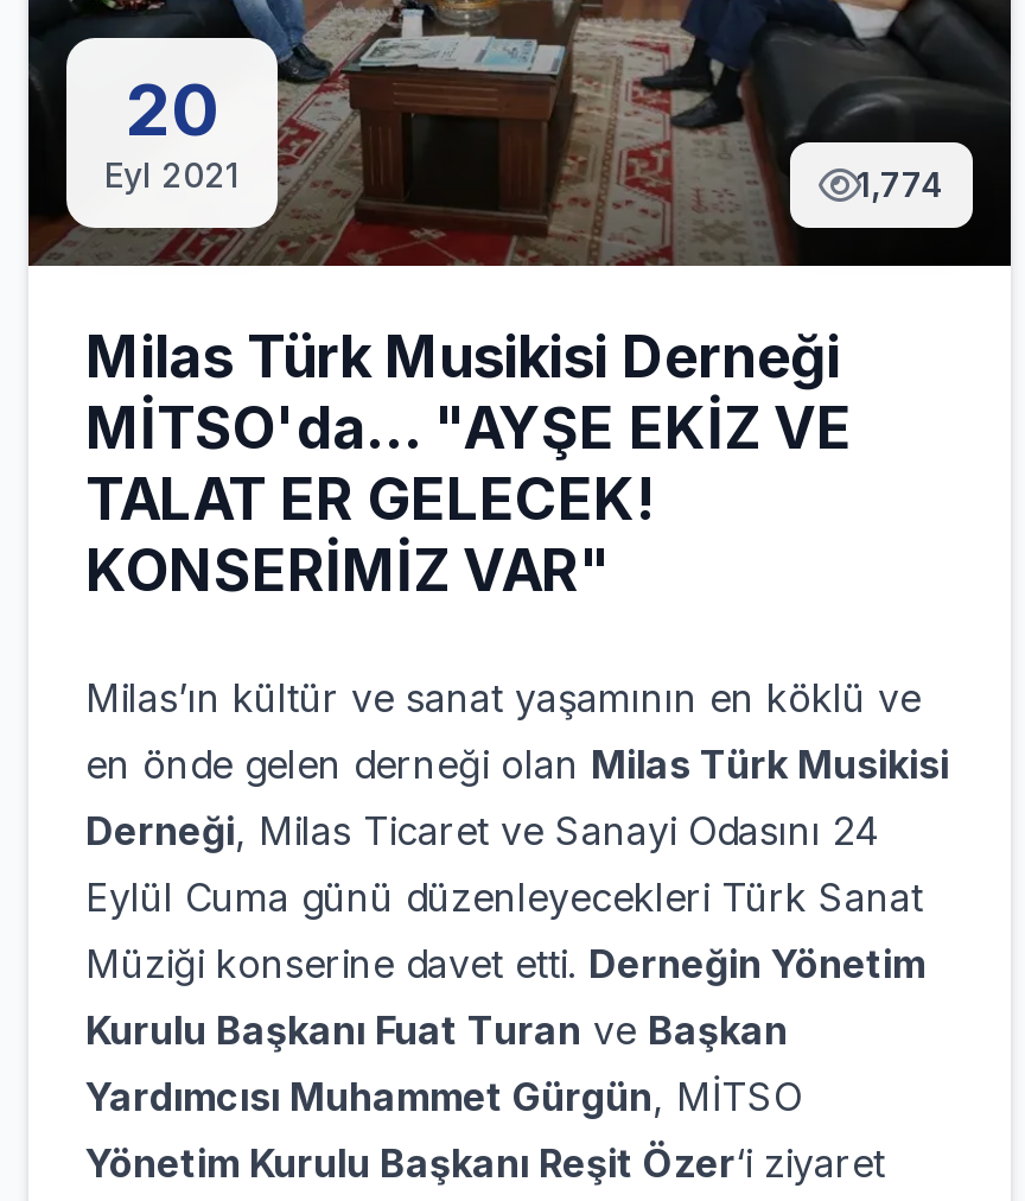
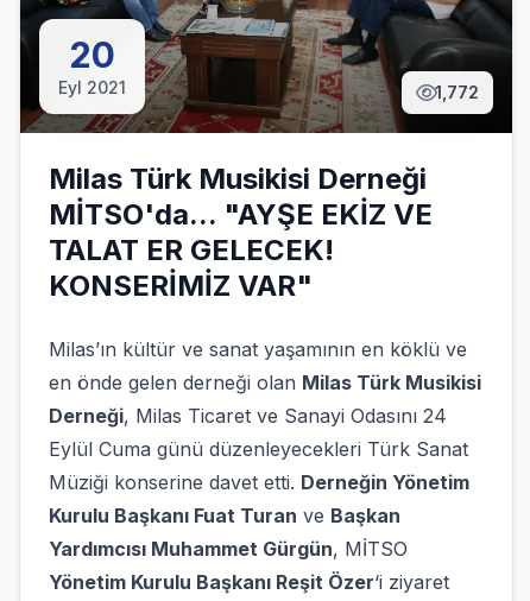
- 1,774
+ 1,772
